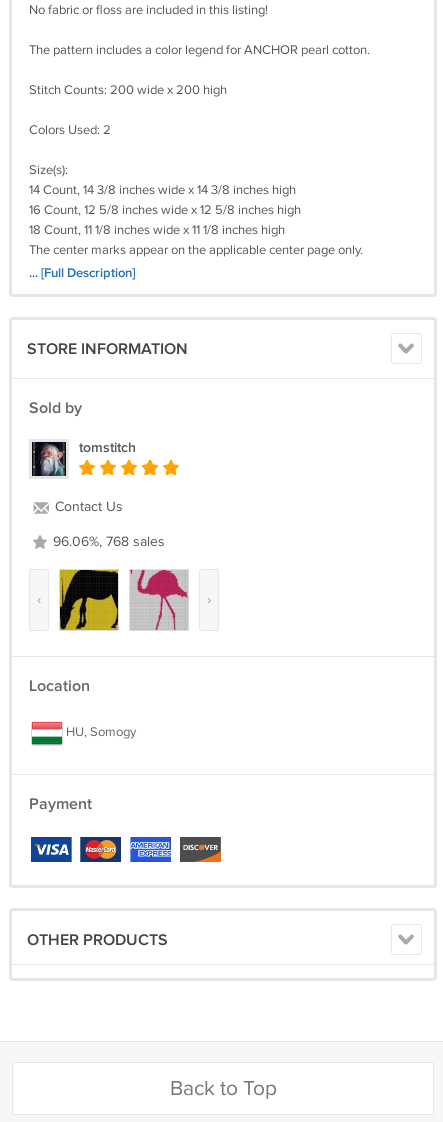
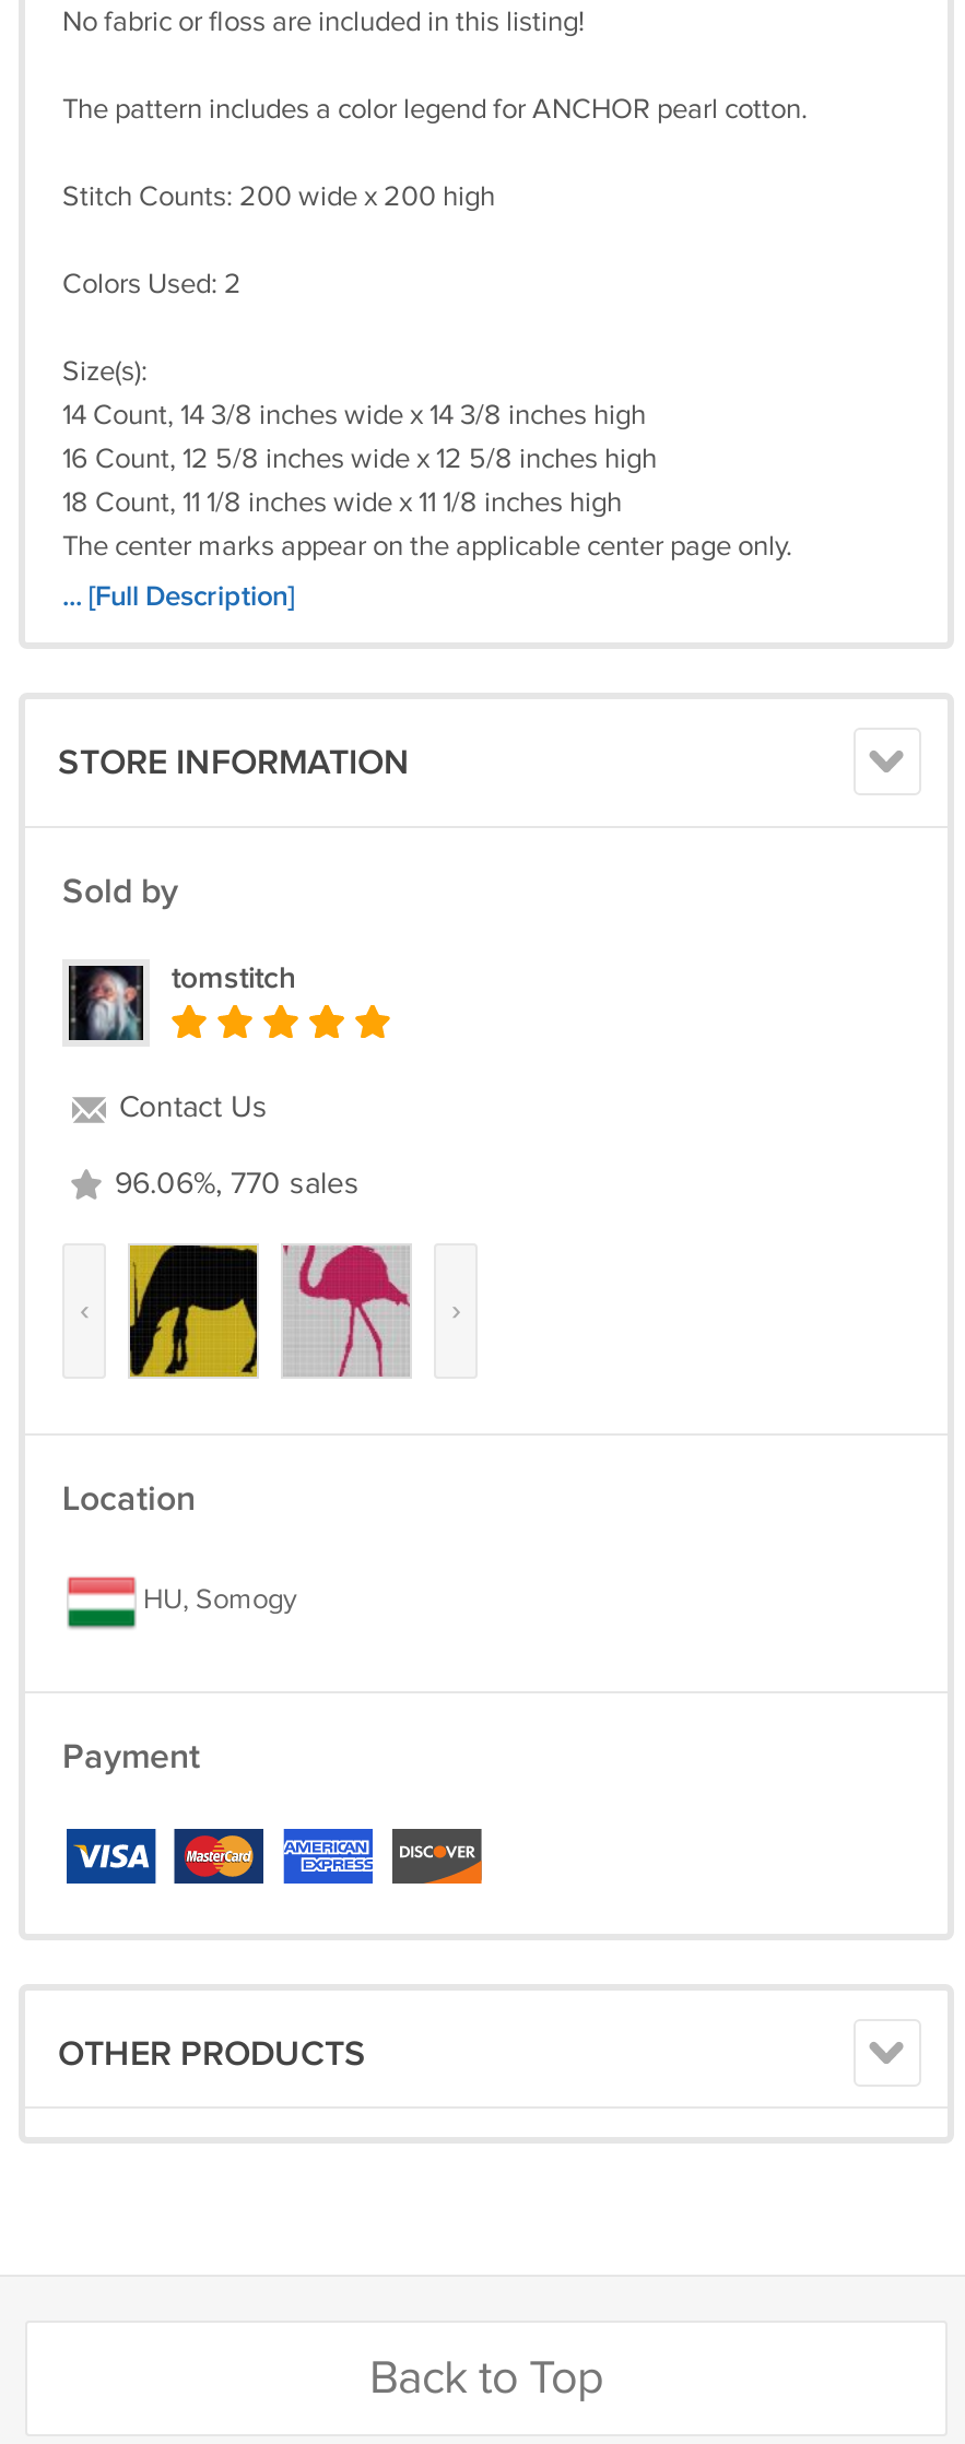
- 96.06%, 768 sales
+ 96.06%, 770 sales
